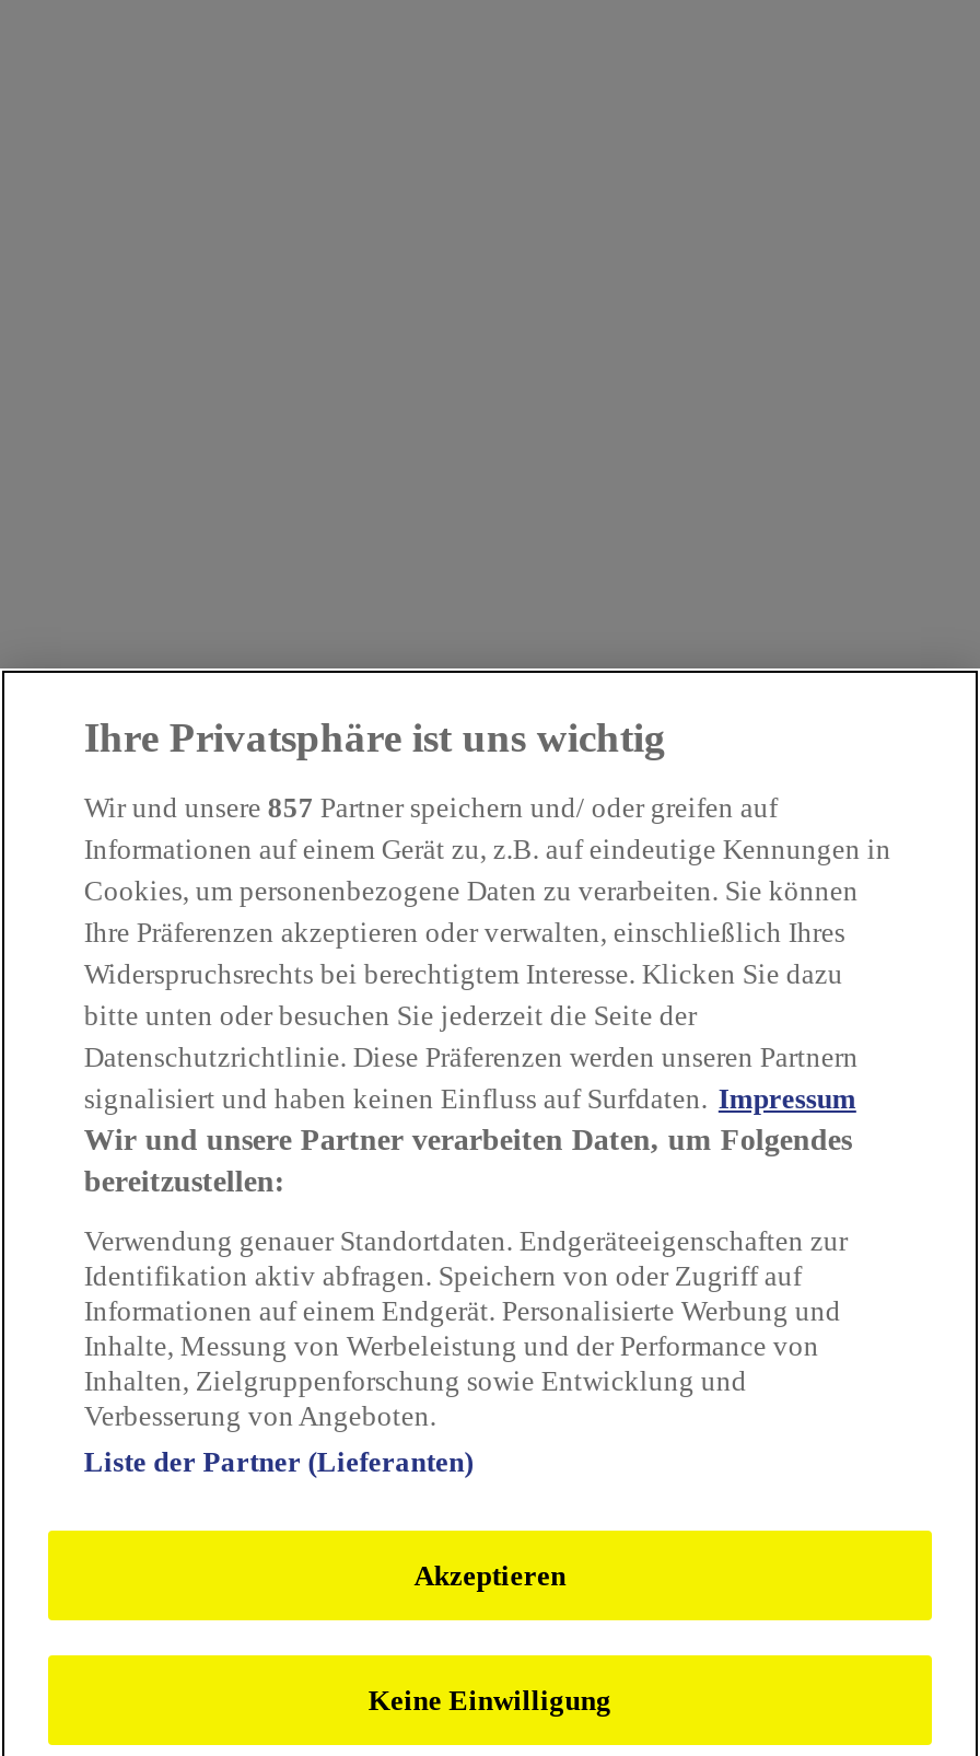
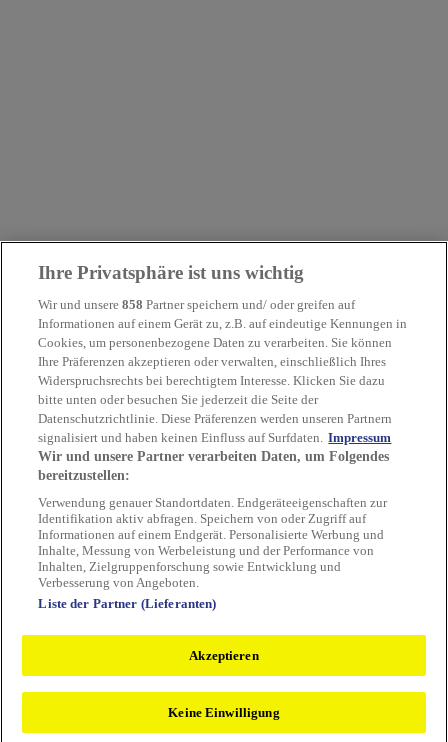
- Wir und unsere 857 Partner speichern und/ oder greifen auf
+ Wir und unsere 858 Partner speichern und/ oder greifen auf
